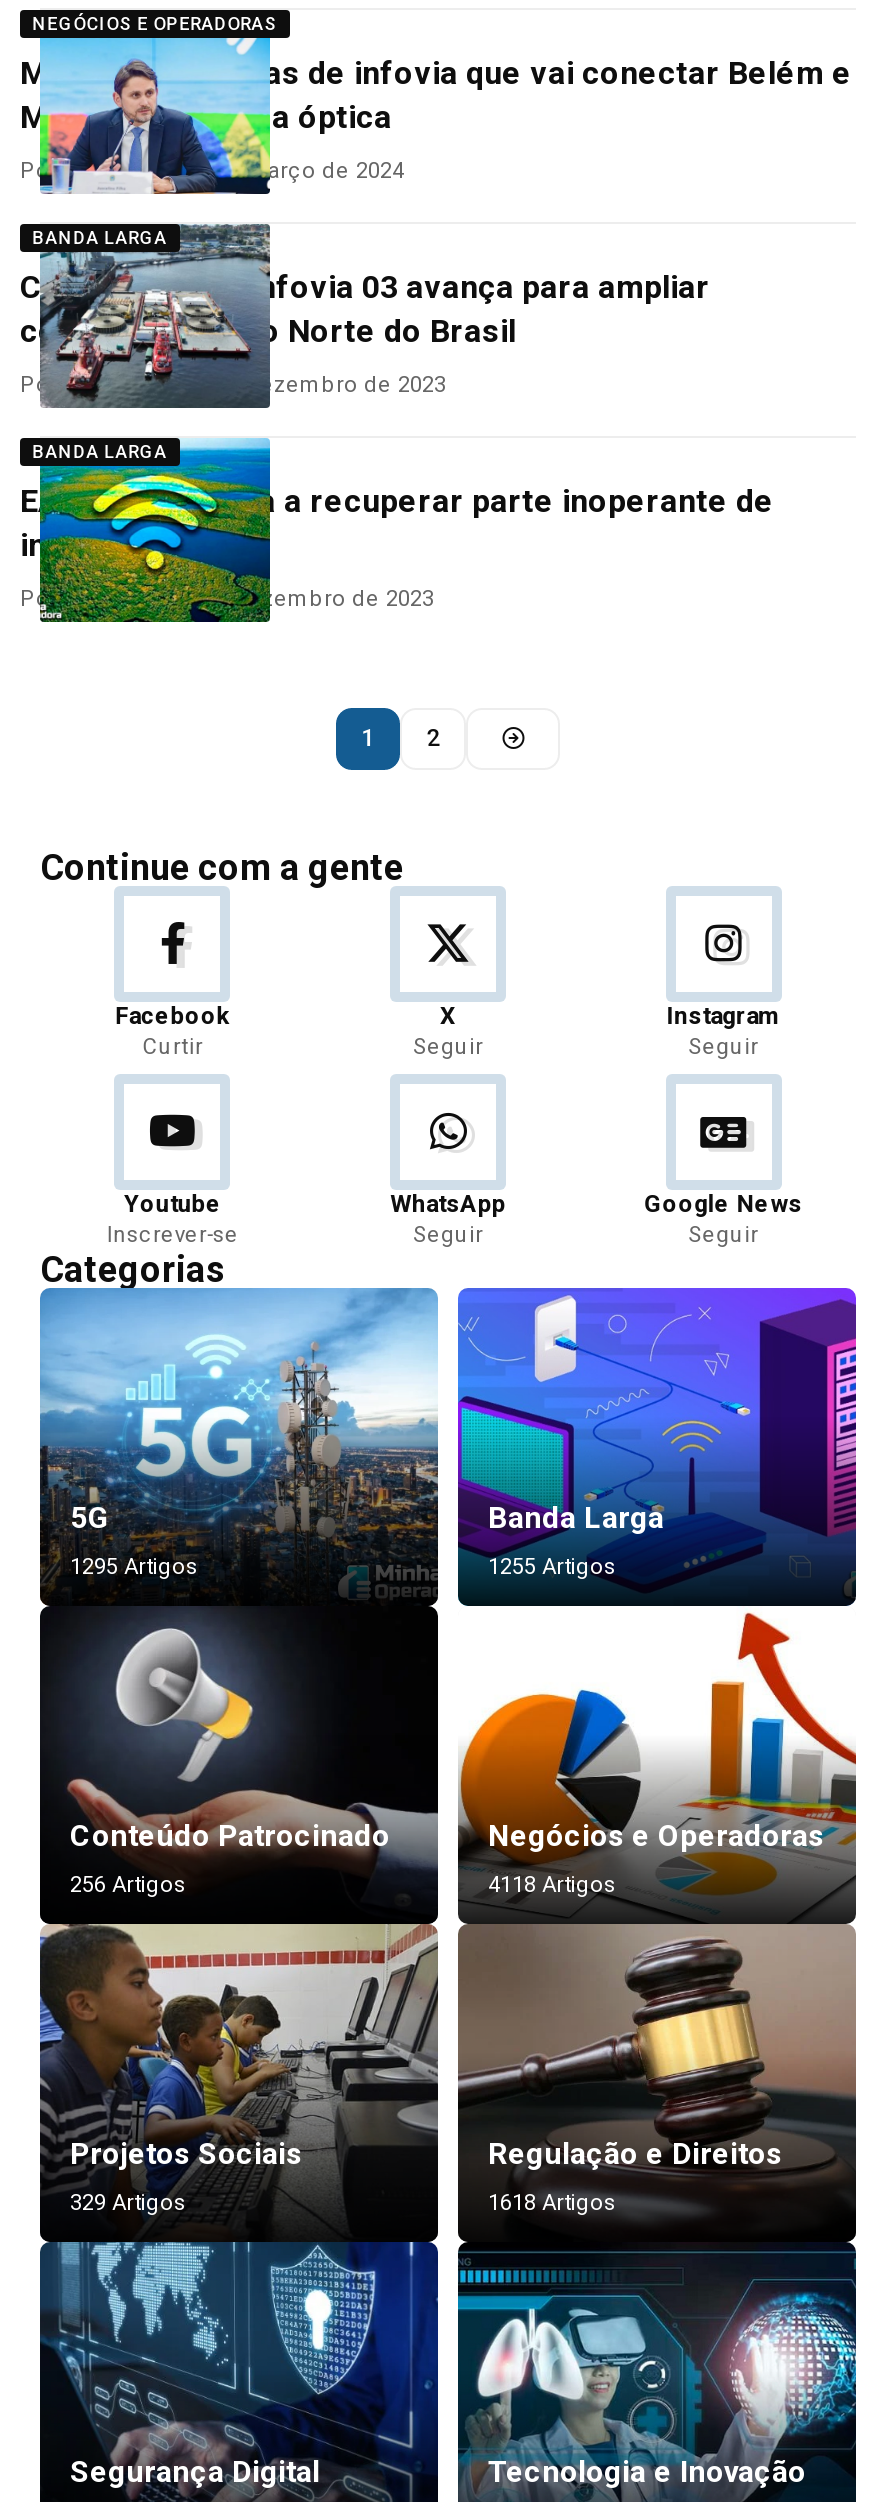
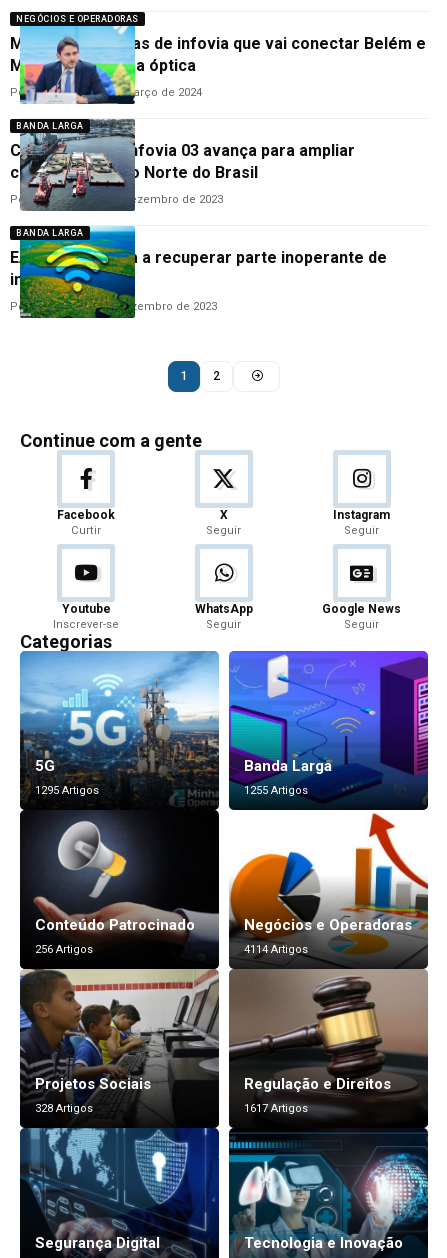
- 4118 Artigos
+ 4114 Artigos

- 329 Artigos
+ 328 Artigos

- 1618 Artigos
+ 1617 Artigos
